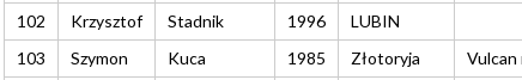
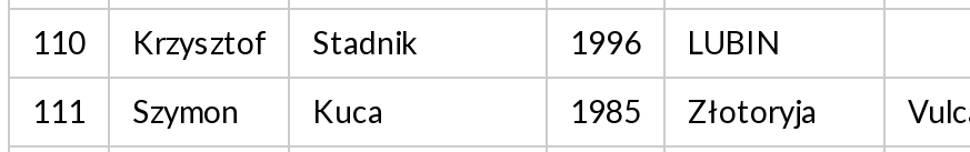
- 102 Krzysztof Stadnik
+ 110 Krzysztof Stadnik

- 103 Szymon Kuca
+ 111 Szymon Kuca
